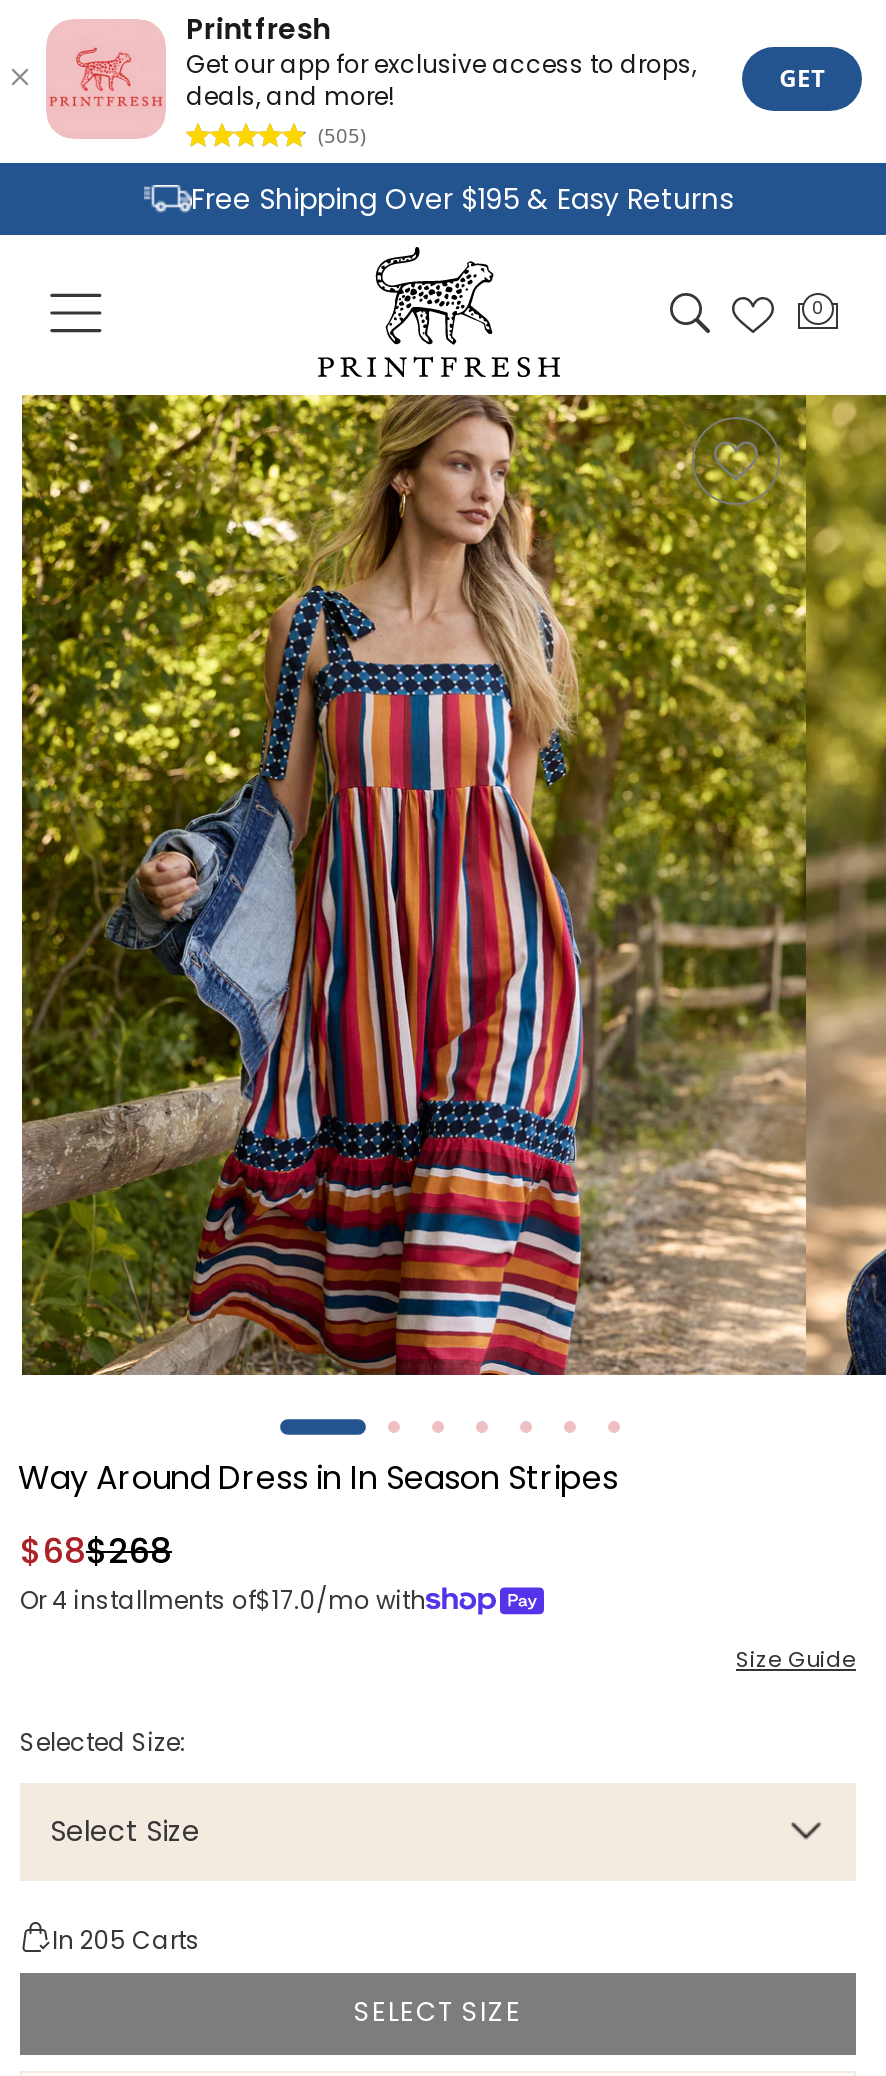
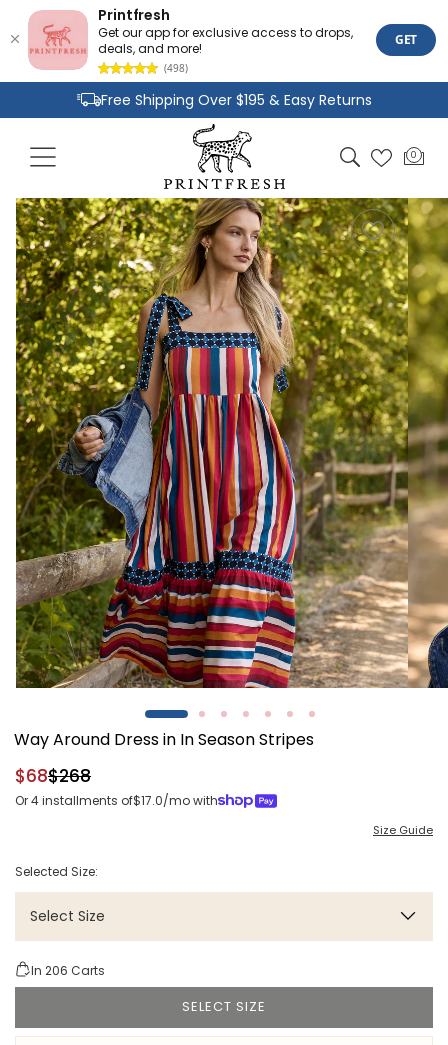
- (505)
+ (498)

- In 205 Carts
+ In 206 Carts
